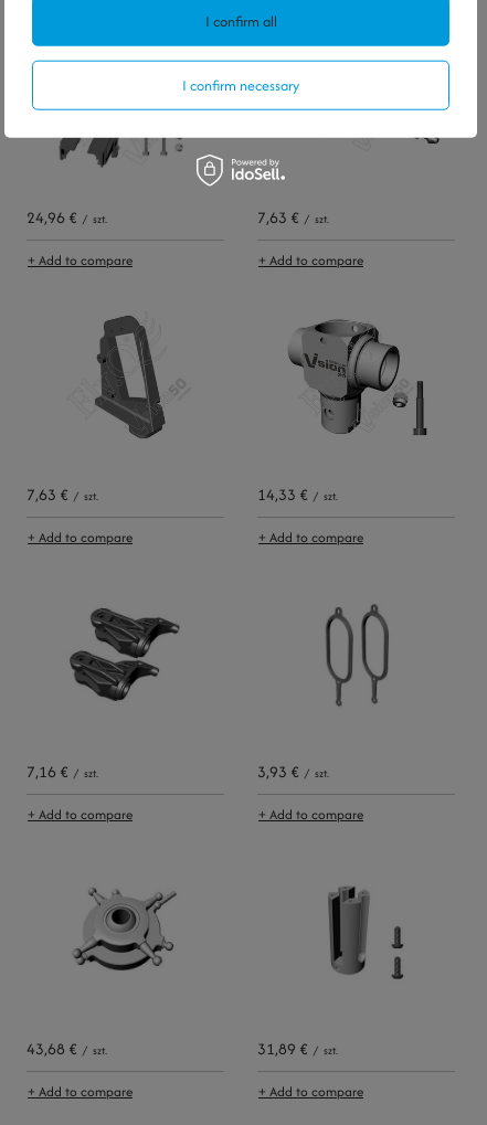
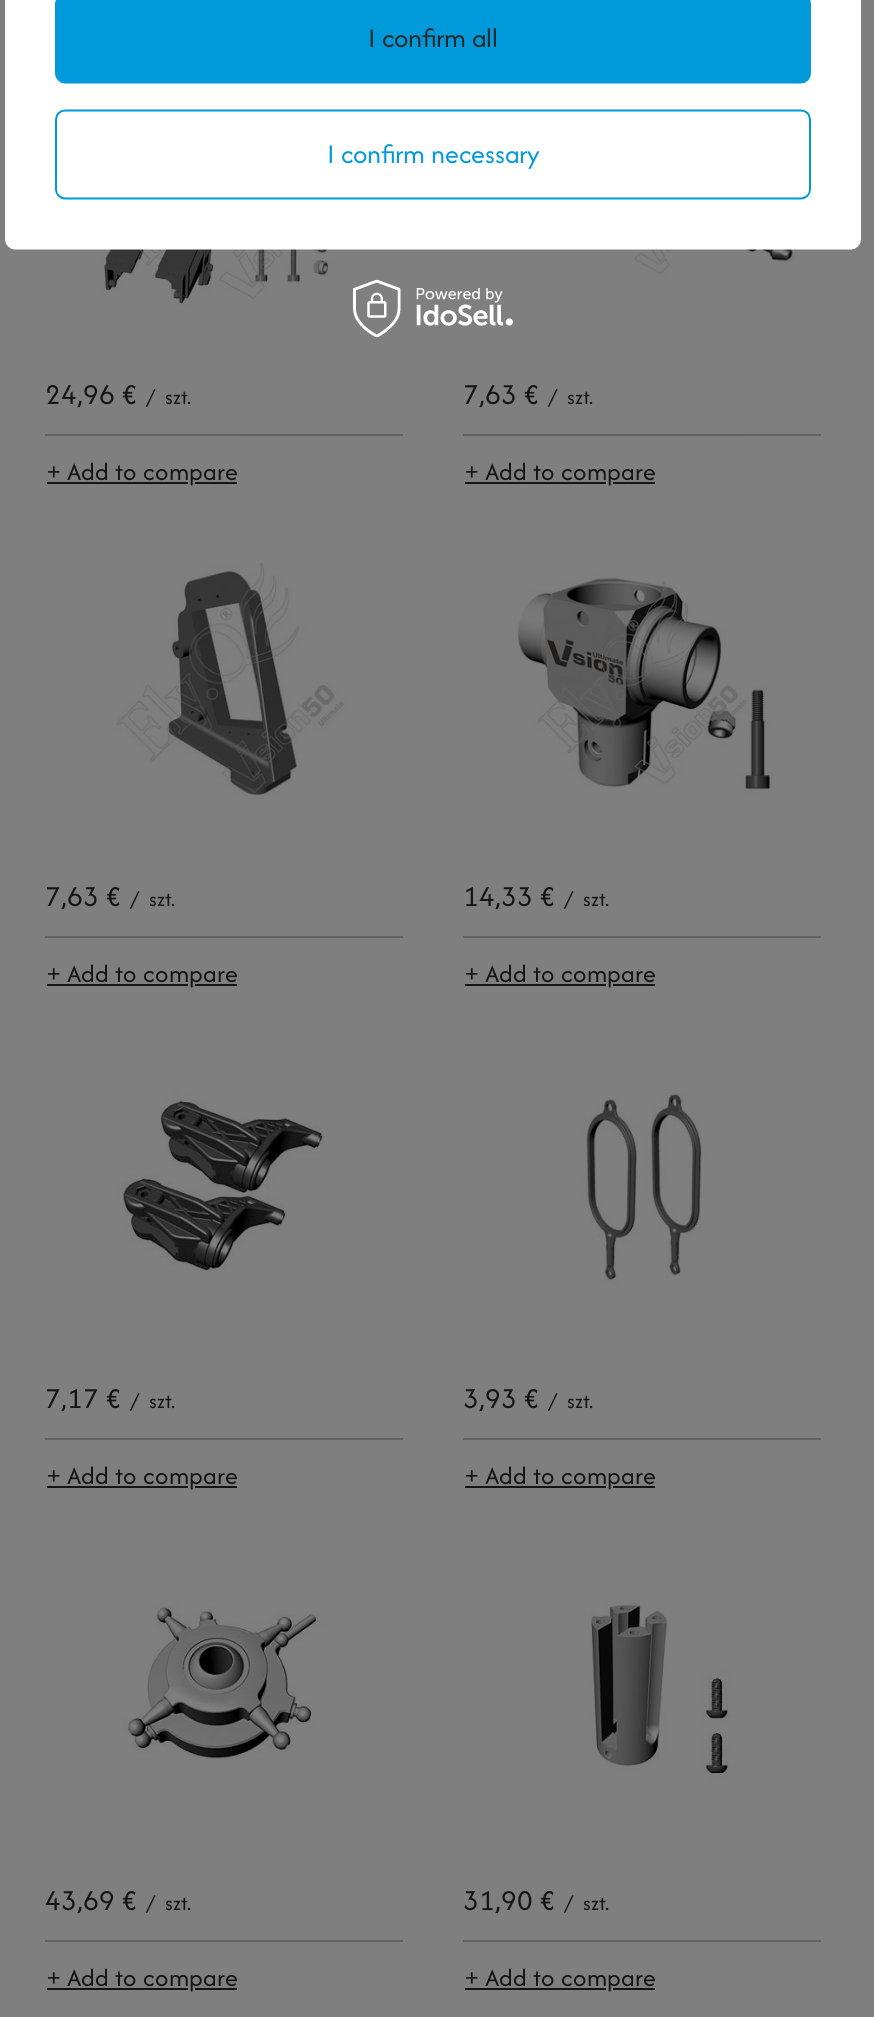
- 7,16 € / szt.
+ 7,17 € / szt.

- 43,68 € / szt.
+ 43,69 € / szt.

- 31,89 € / szt.
+ 31,90 € / szt.
